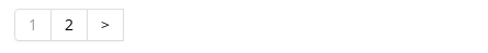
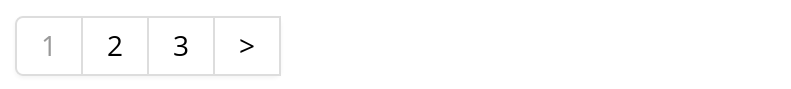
+ 3
